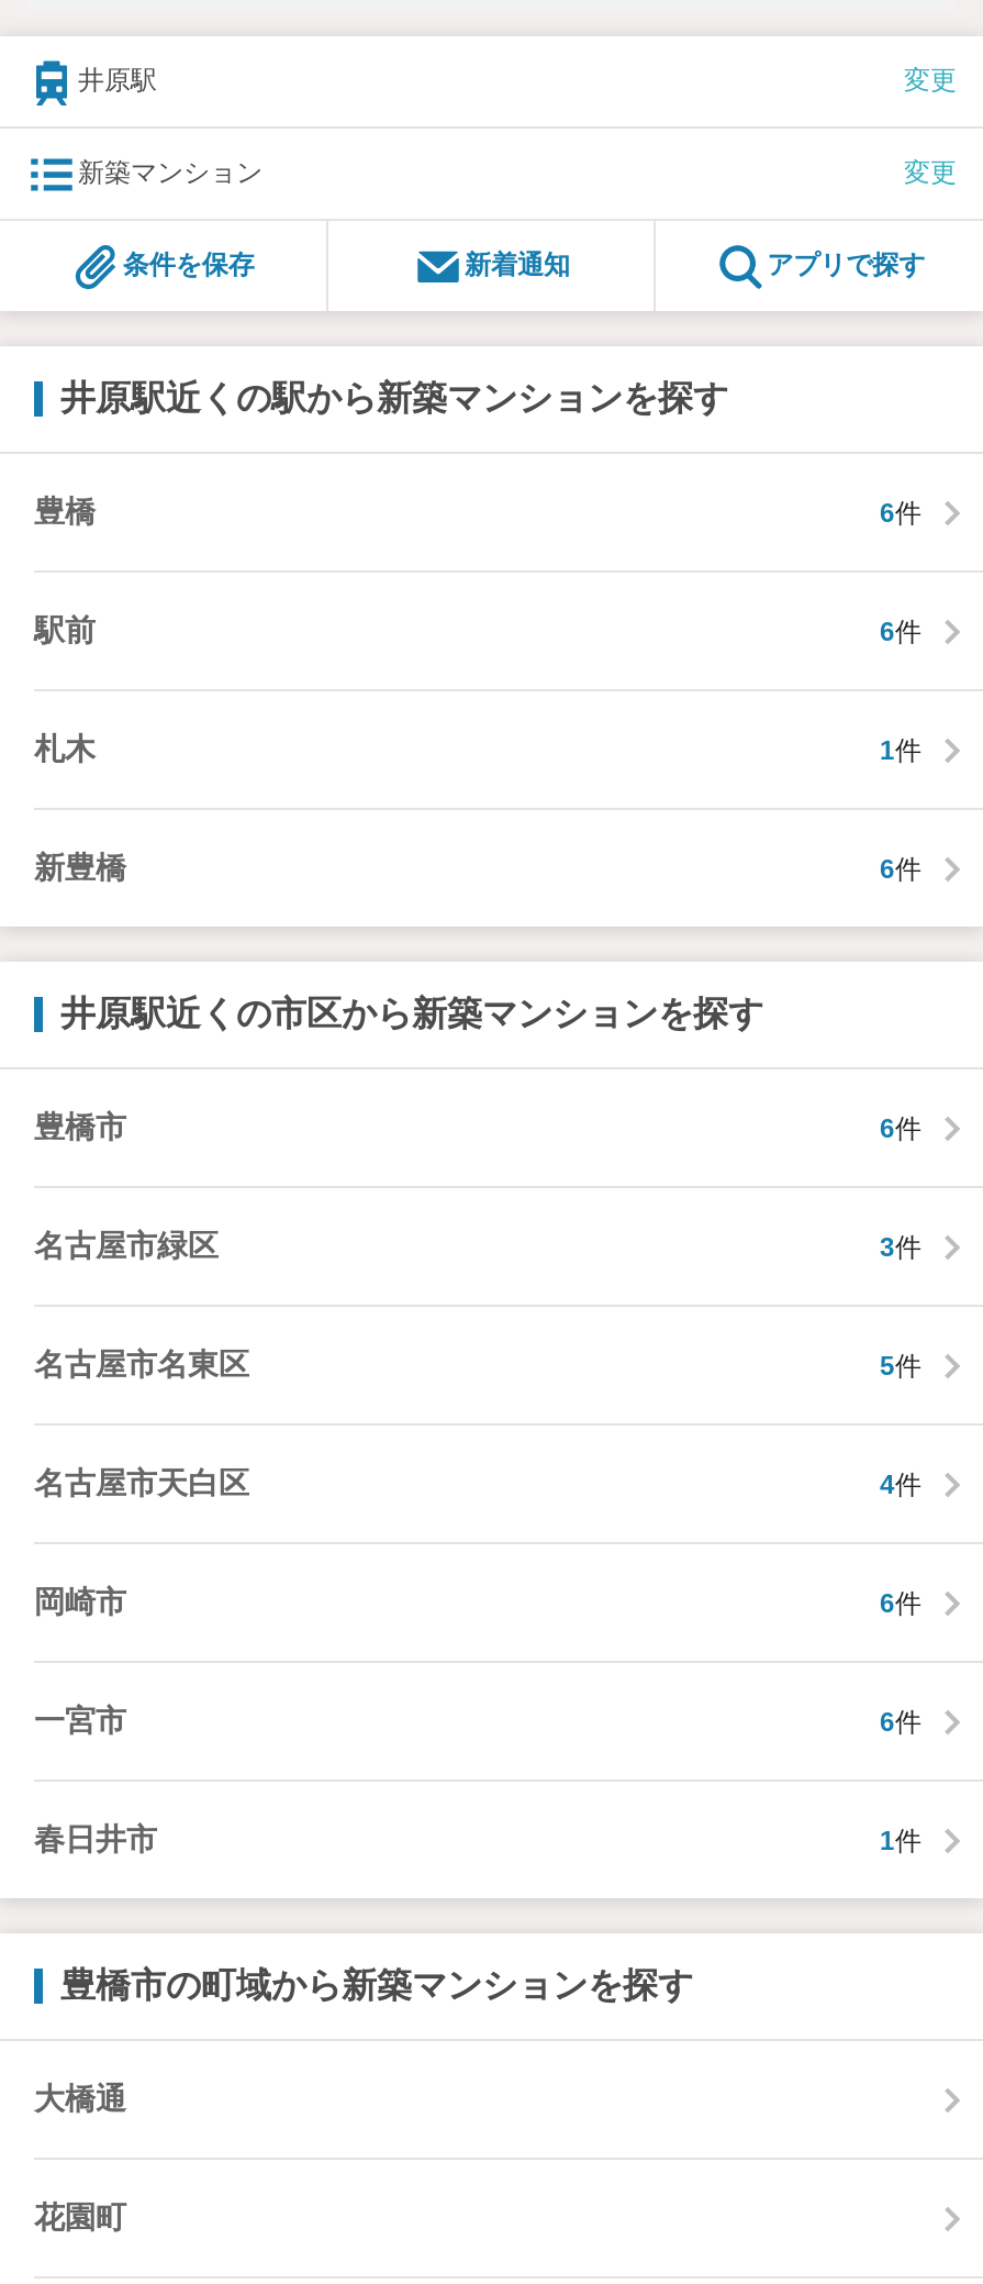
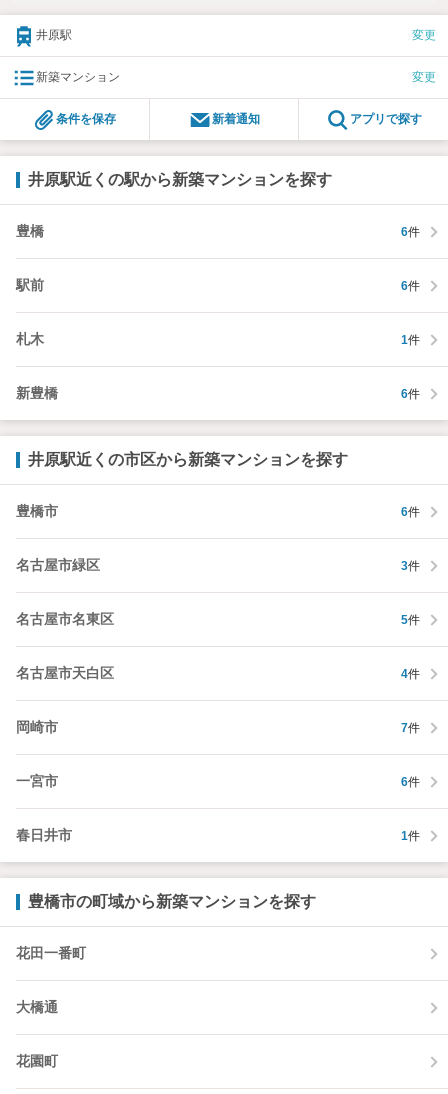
- 6件
+ 7件

+ 花田一番町
